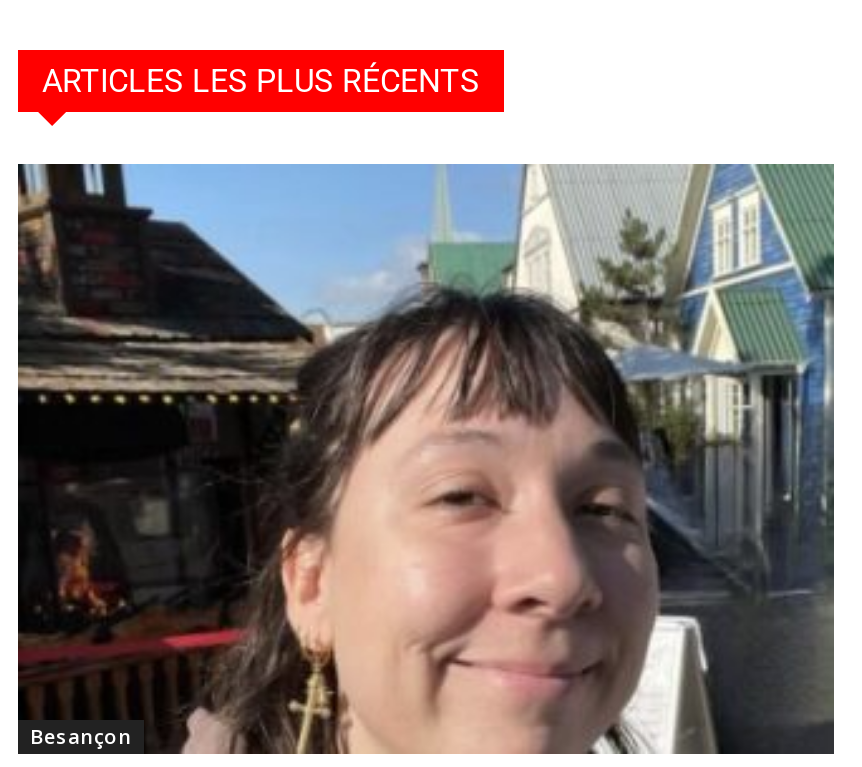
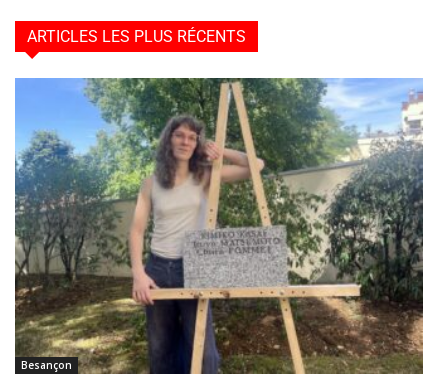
- [image]
+ [image]
